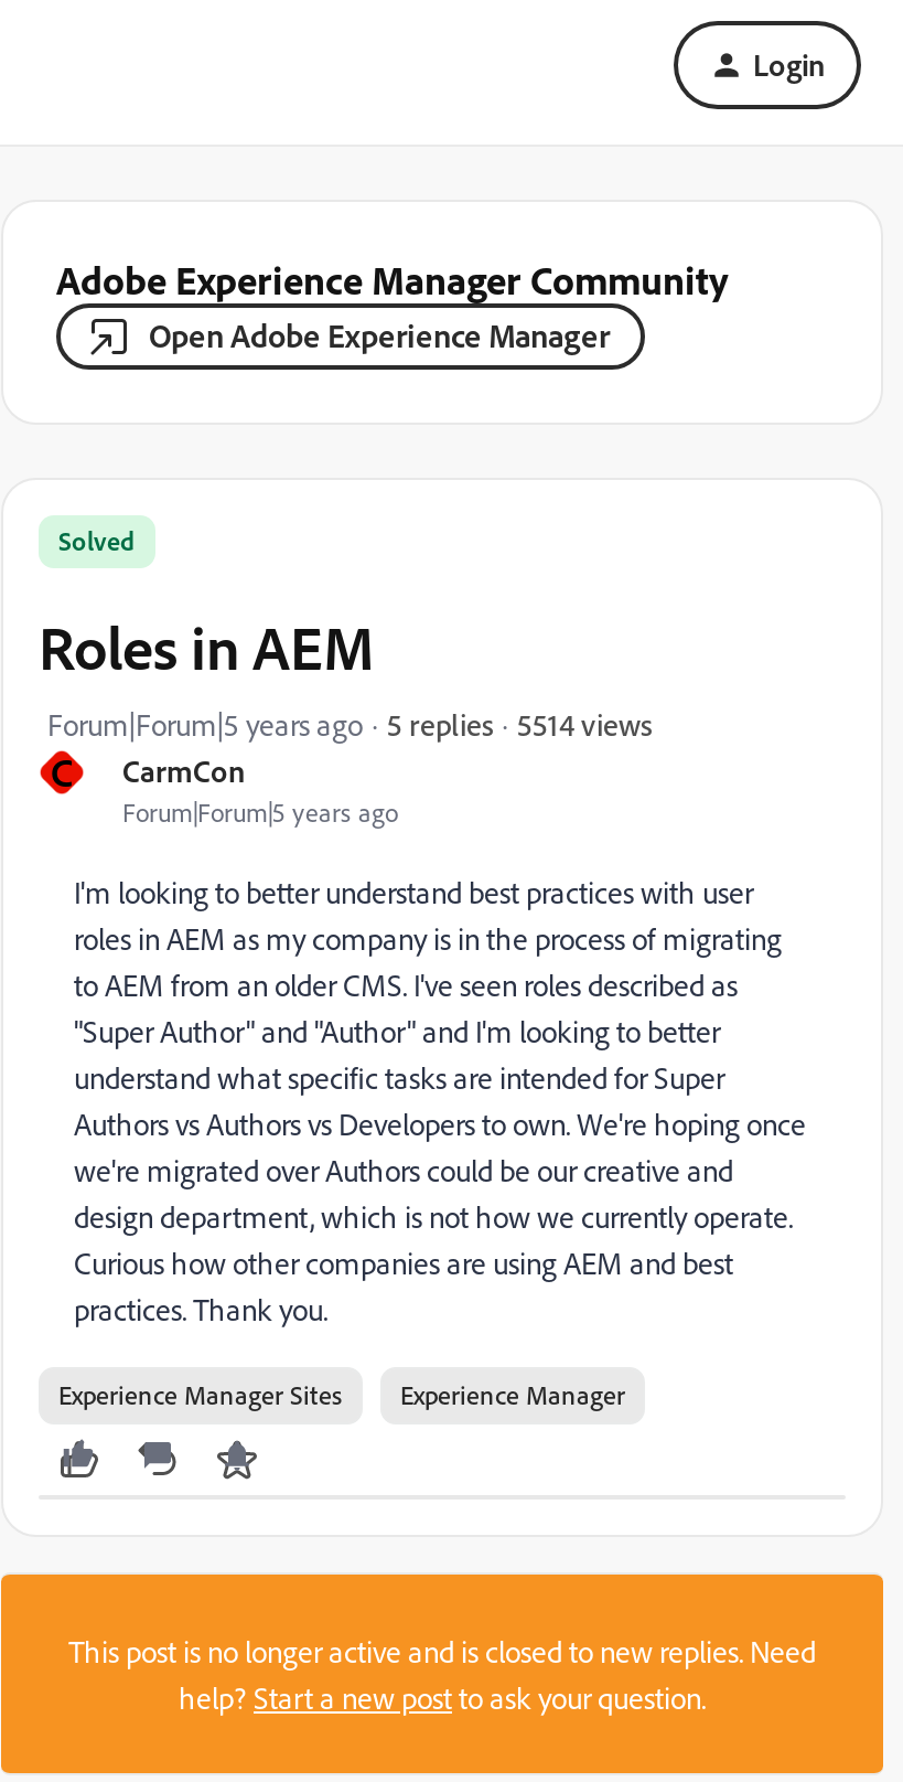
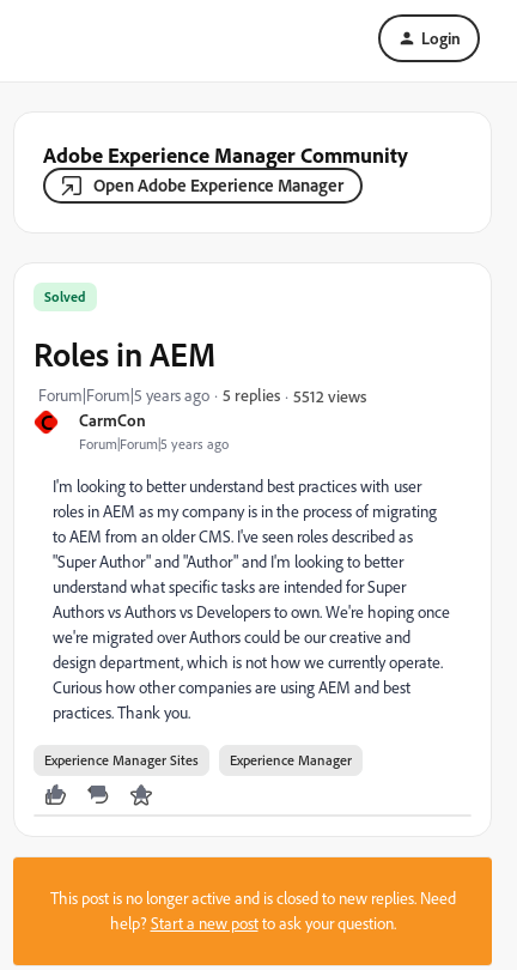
- 5514 views
+ 5512 views
